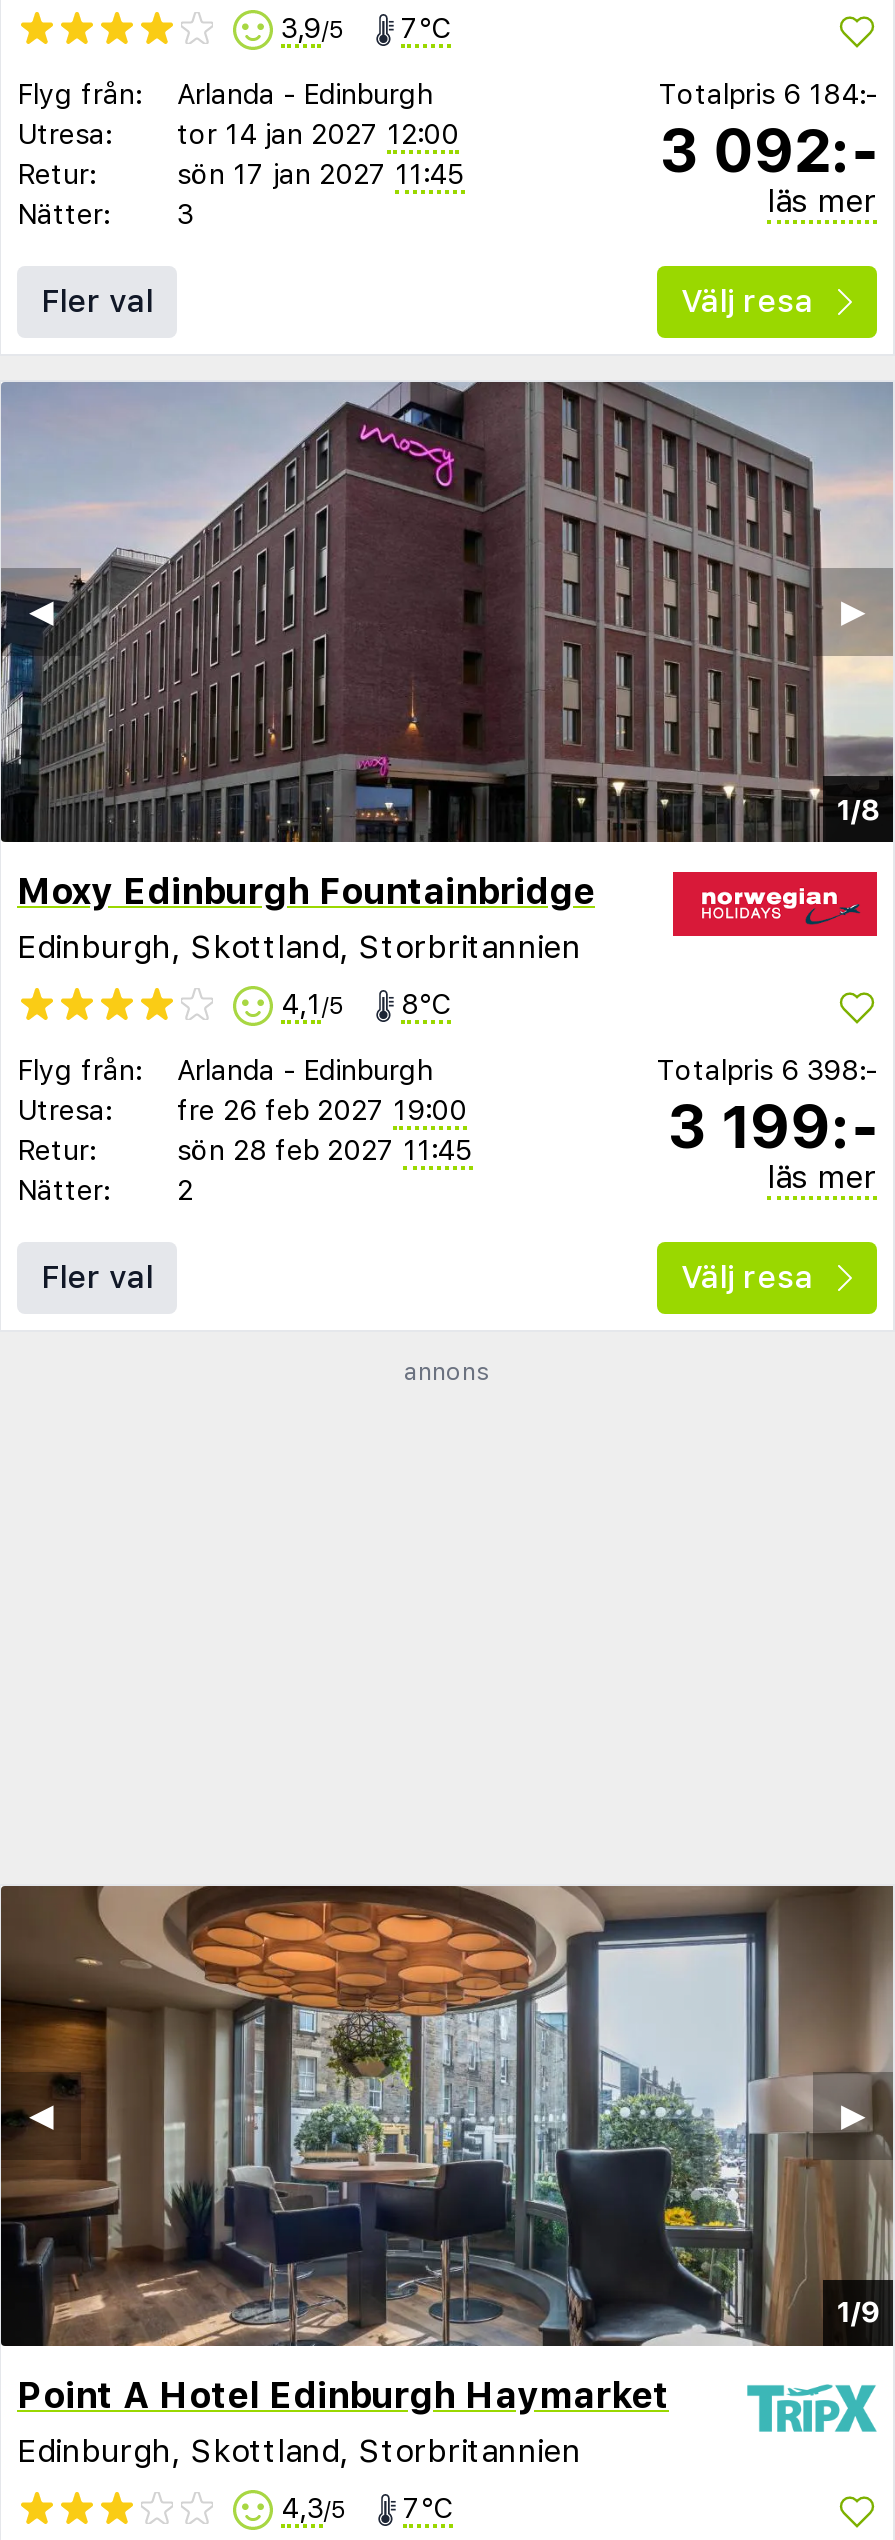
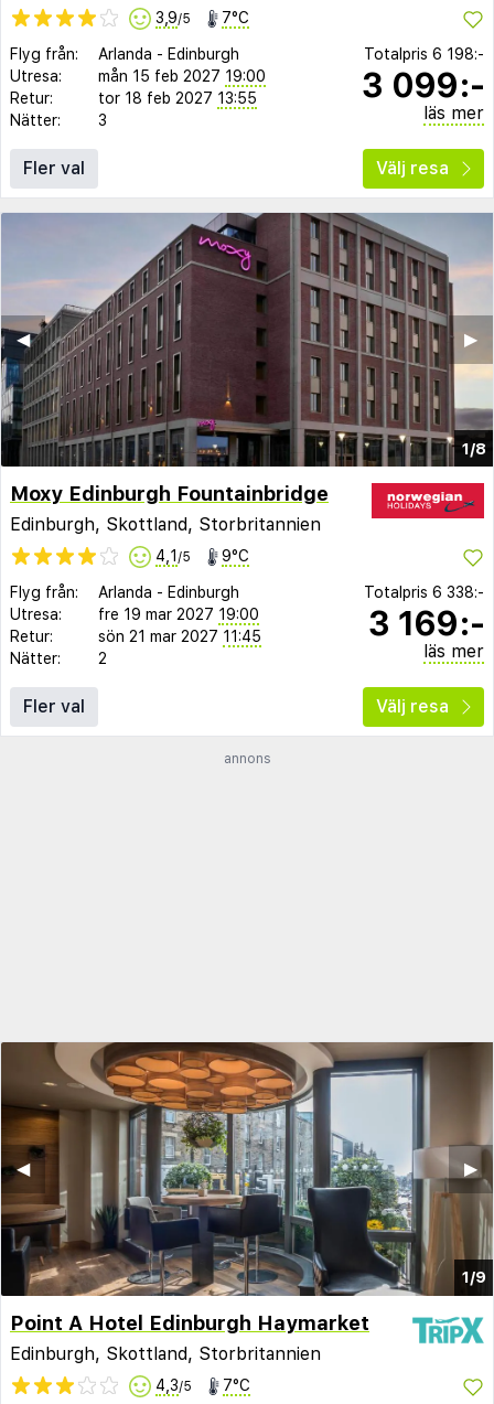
- Totalpris 6 184:-
+ Totalpris 6 198:-

- tor 14 jan 2027 12:00
+ mån 15 feb 2027 19:00

- 3 092:-
+ 3 099:-

- sön 17 jan 2027 11:45
+ tor 18 feb 2027 13:55

- 4,1 /5 8°C
+ 4,1 /5 9°C

- Totalpris 6 398:-
+ Totalpris 6 338:-

- fre 26 feb 2027 19:00
+ fre 19 mar 2027 19:00

- 3 199:-
+ 3 169:-

- sön 28 feb 2027 11:45
+ sön 21 mar 2027 11:45
